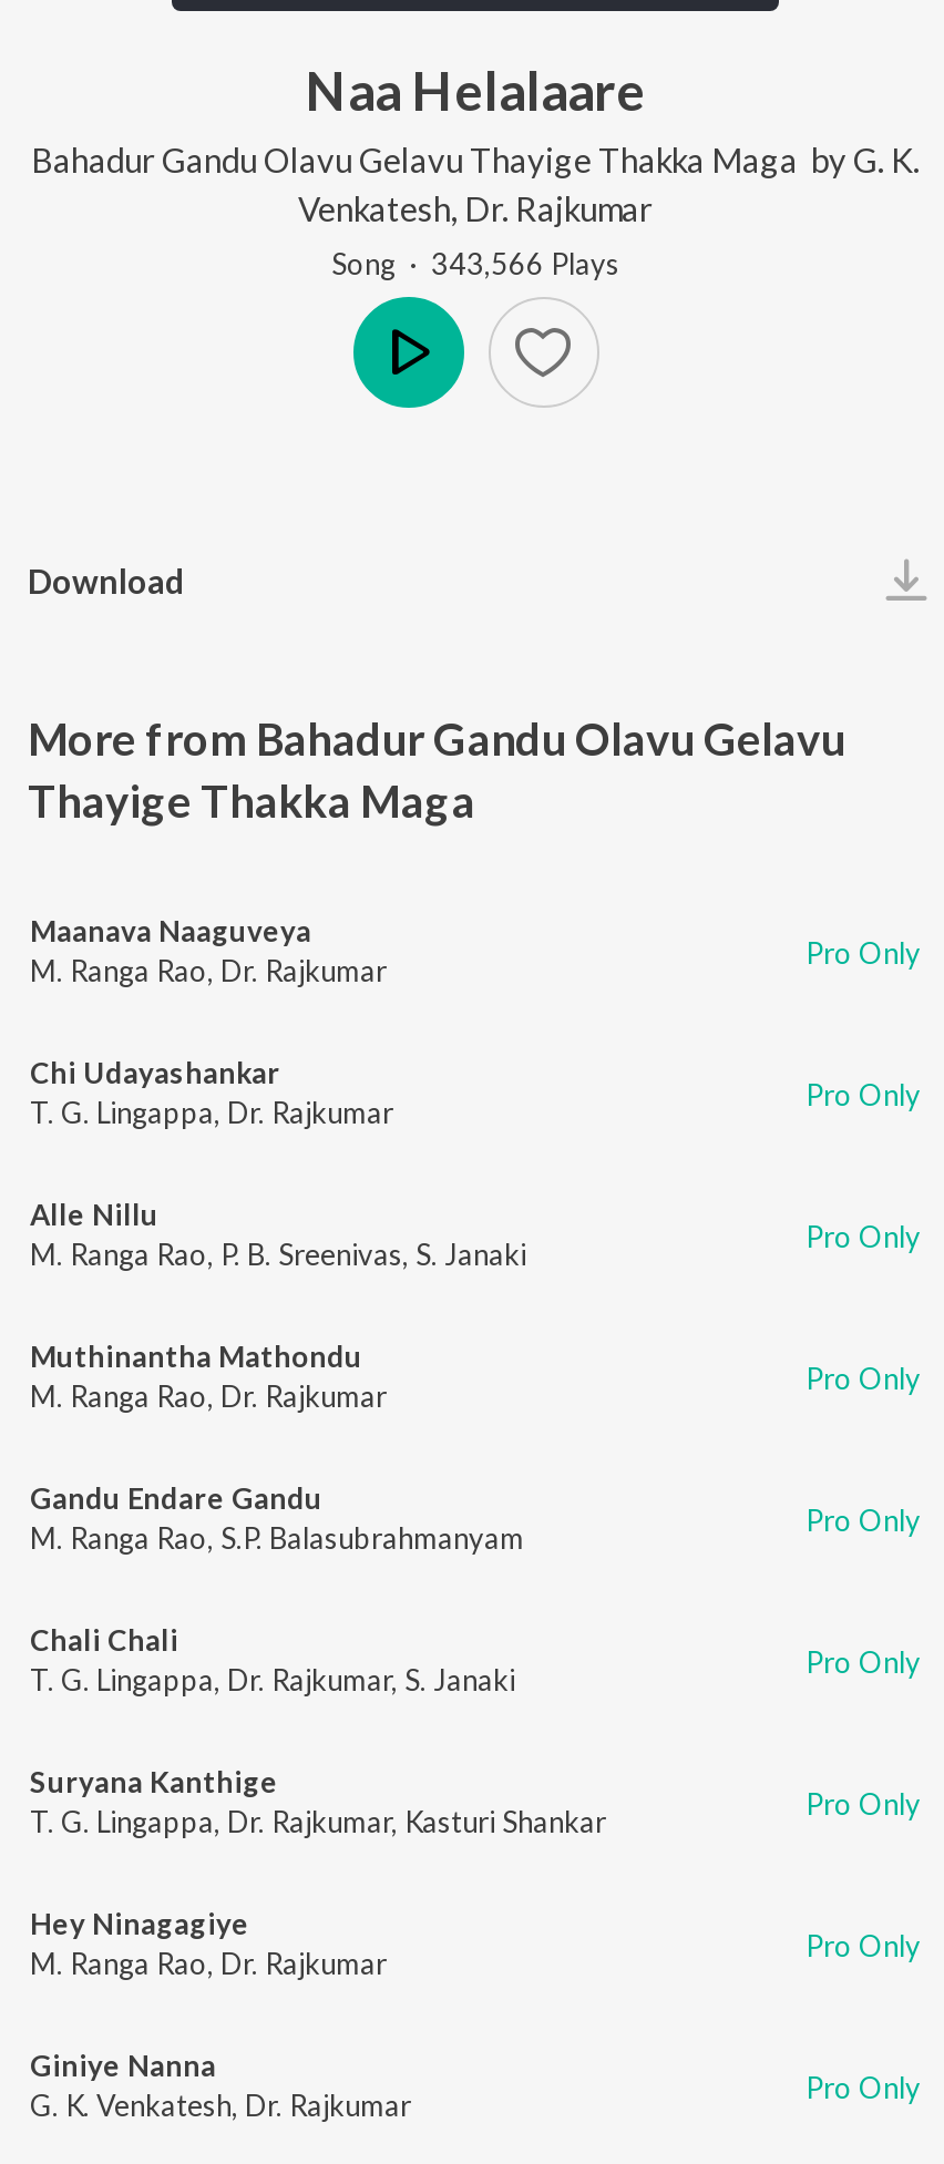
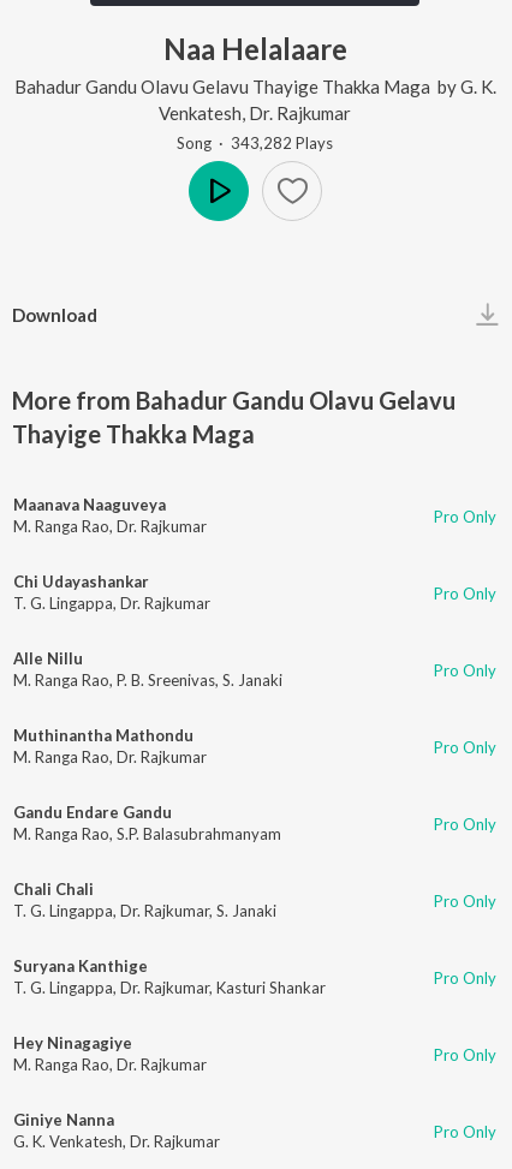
- Song · 343,566 Plays
+ Song · 343,282 Plays
